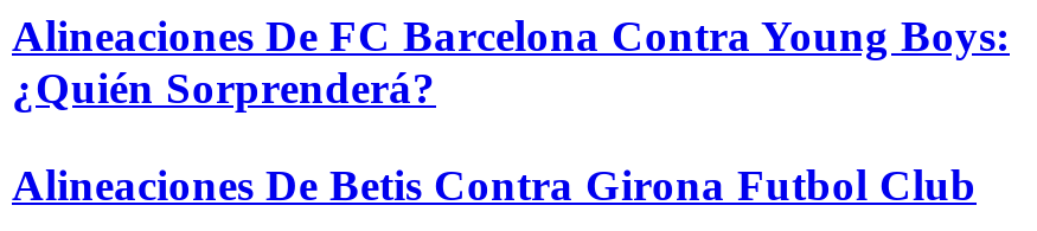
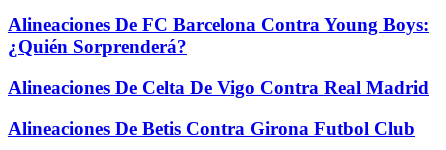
+ Alineaciones De Celta De Vigo Contra Real Madrid
